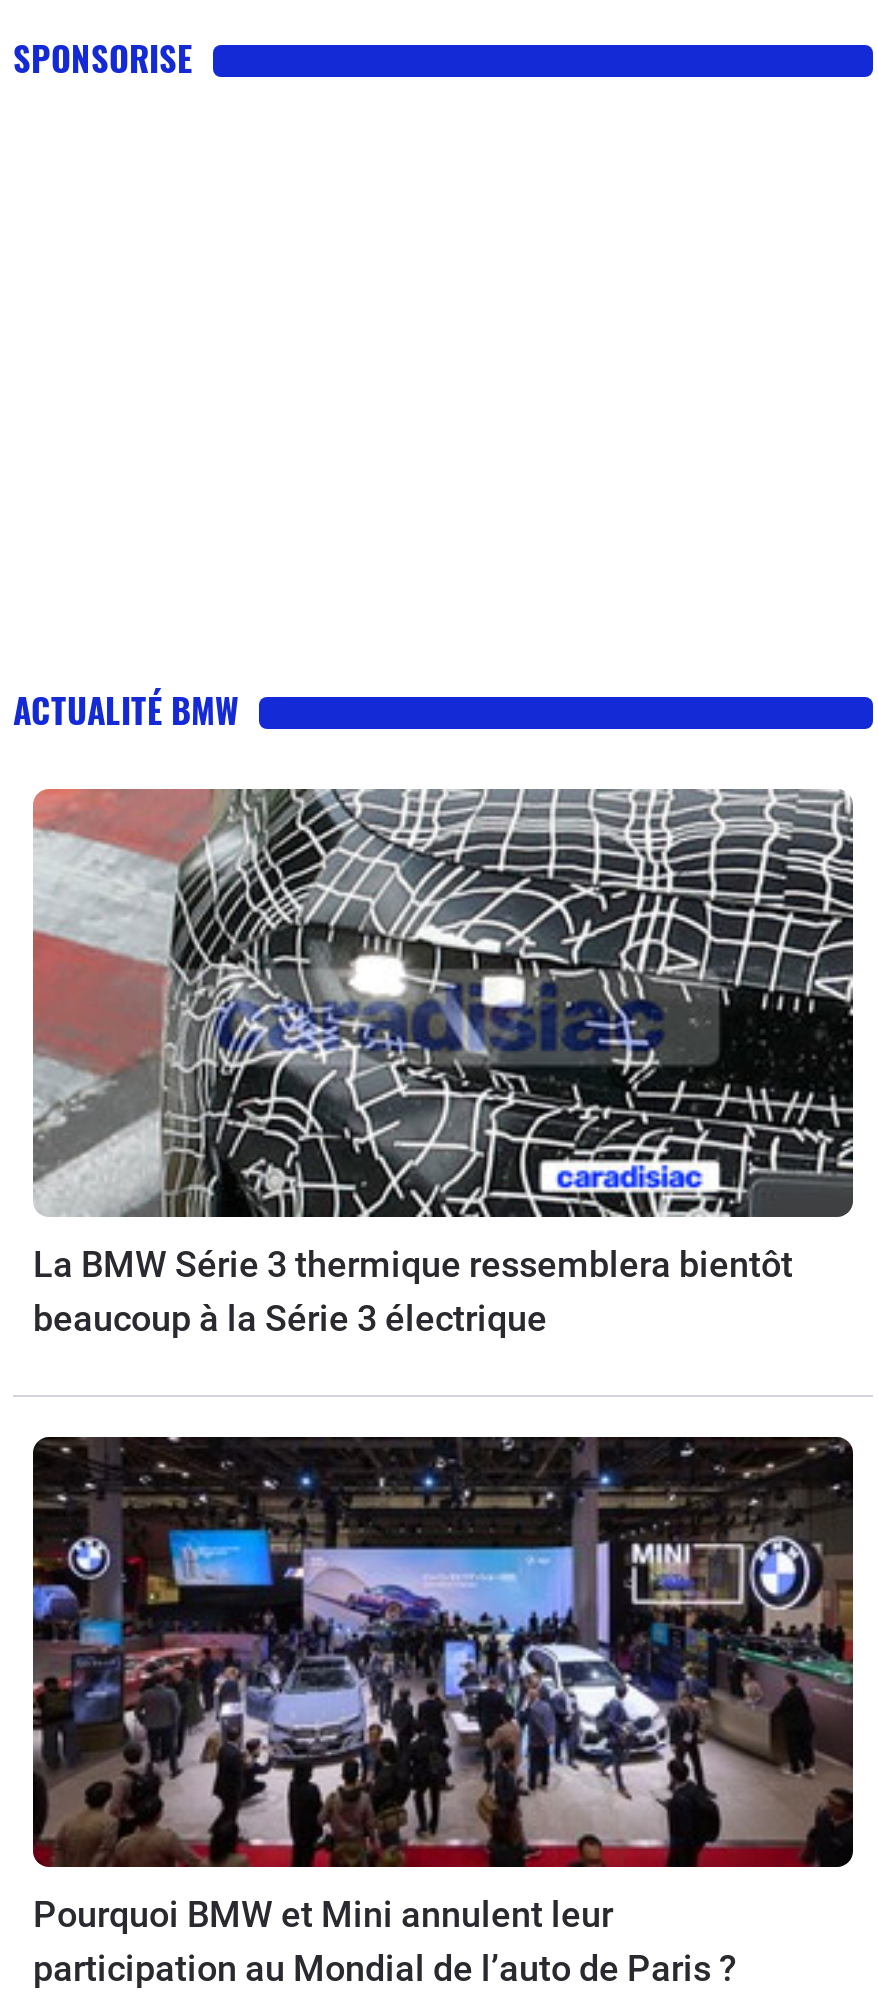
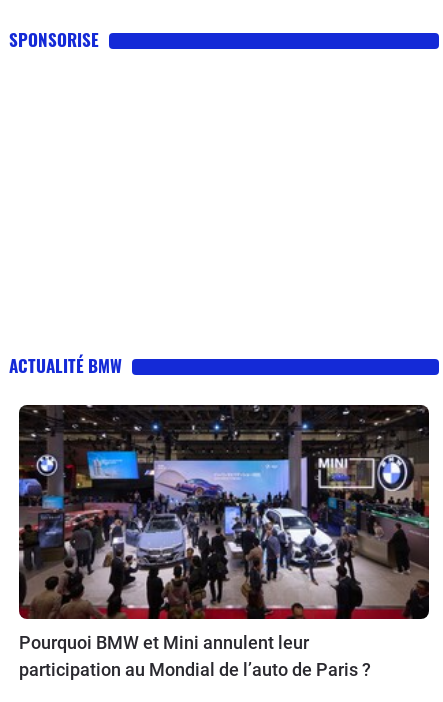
- [image]
- La BMW Série 3 thermique ressemblera bientôt
- beaucoup à la Série 3 électrique
